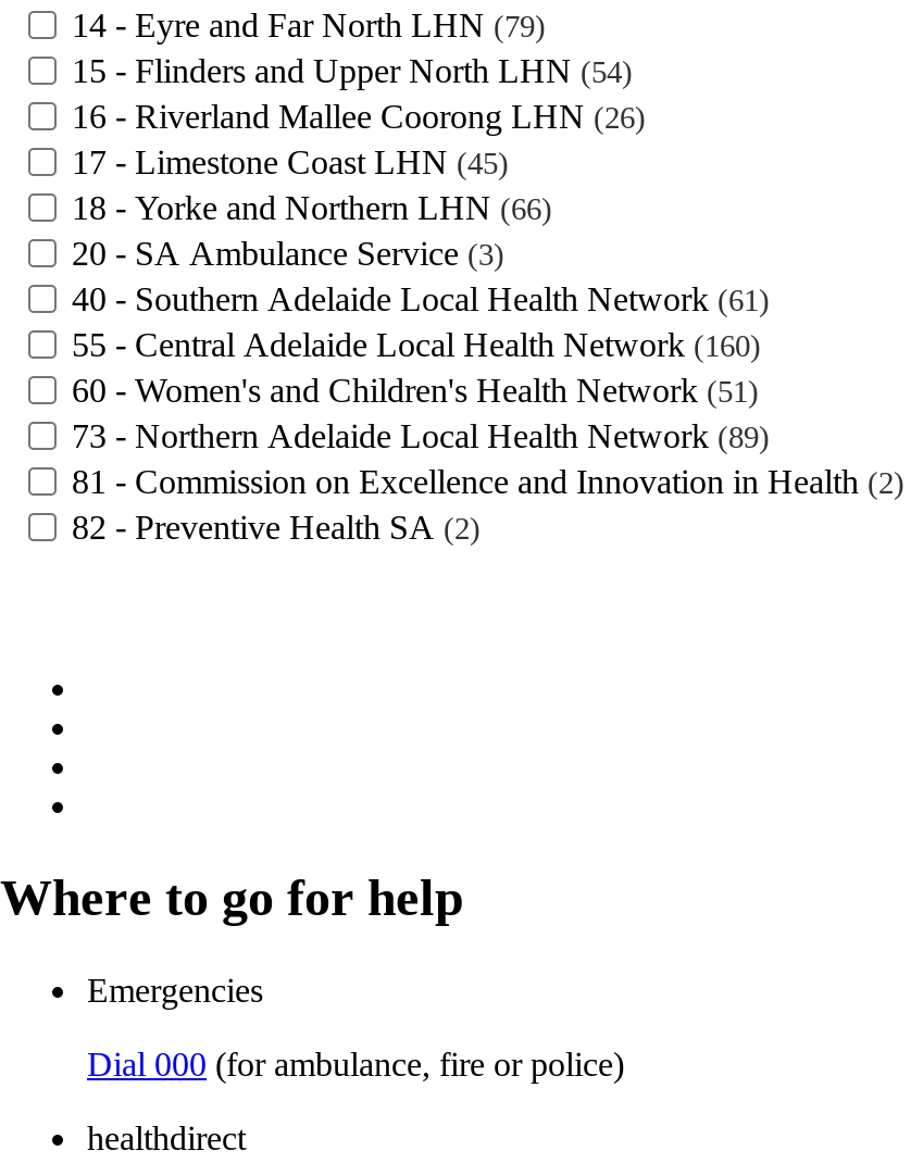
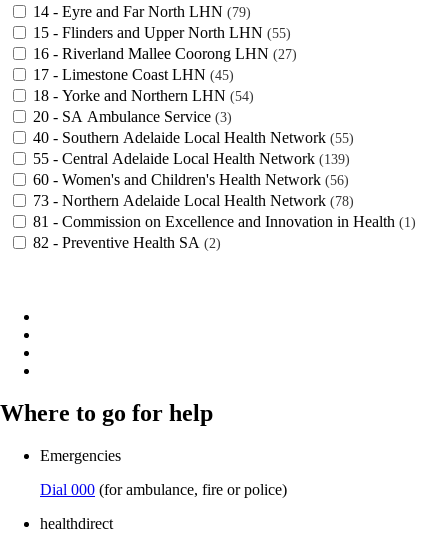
- 15 - Flinders and Upper North LHN 54
+ 15 - Flinders and Upper North LHN 55

- 16 - Riverland Mallee Coorong LHN 26
+ 16 - Riverland Mallee Coorong LHN 27

- 18 - Yorke and Northern LHN 66
+ 18 - Yorke and Northern LHN 54

- 40 - Southern Adelaide Local Health Network 61
+ 40 - Southern Adelaide Local Health Network 55

- 55 - Central Adelaide Local Health Network 160
+ 55 - Central Adelaide Local Health Network 139

- 60 - Women's and Children's Health Network 51
+ 60 - Women's and Children's Health Network 56

- 73 - Northern Adelaide Local Health Network 89
+ 73 - Northern Adelaide Local Health Network 78

- 81 - Commission on Excellence and Innovation in Health 2
+ 81 - Commission on Excellence and Innovation in Health 1
